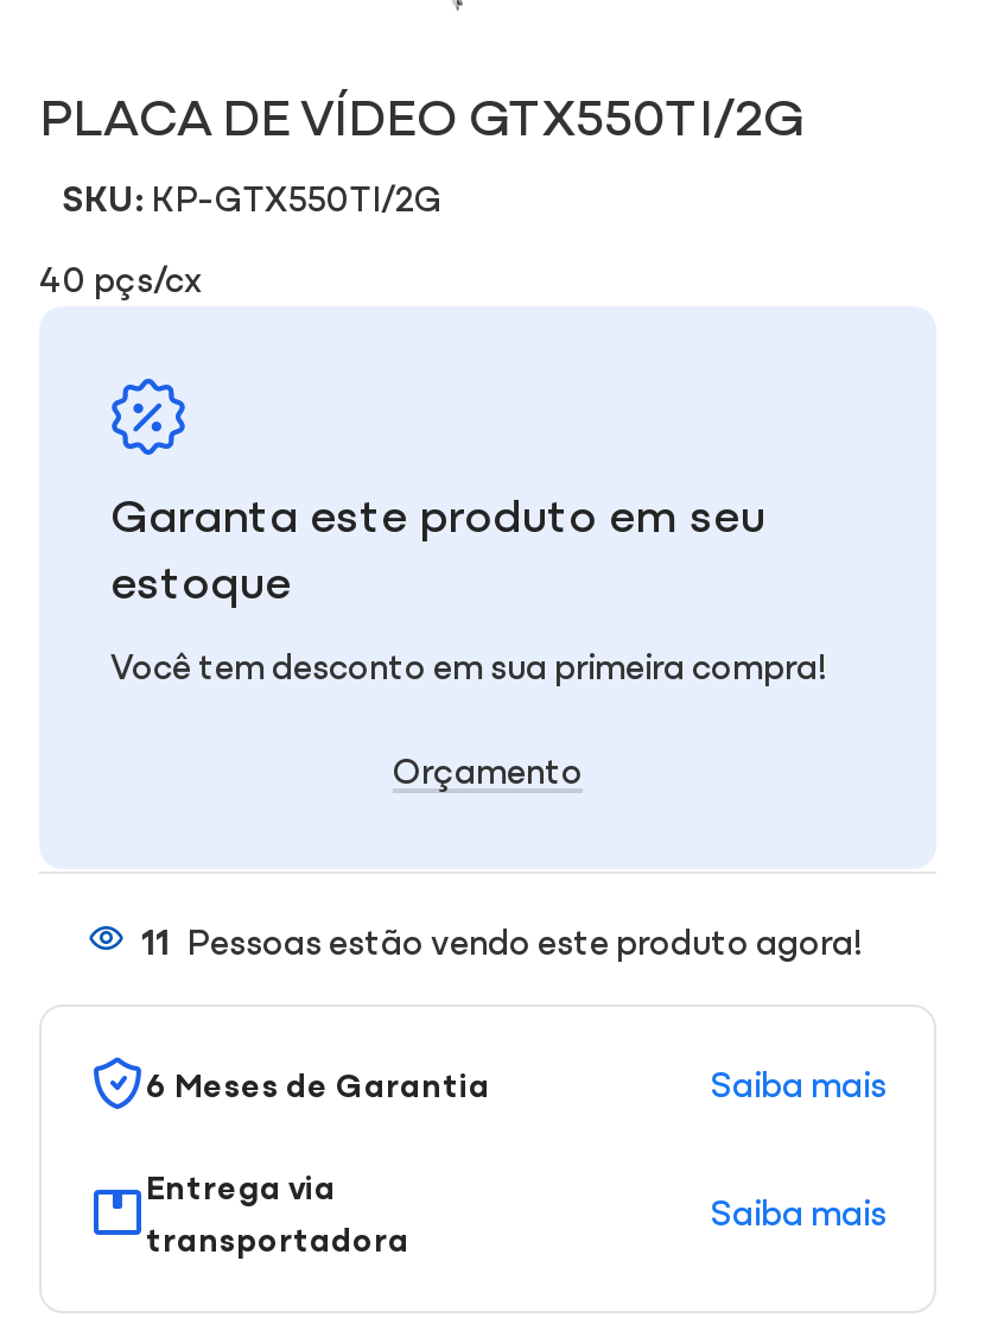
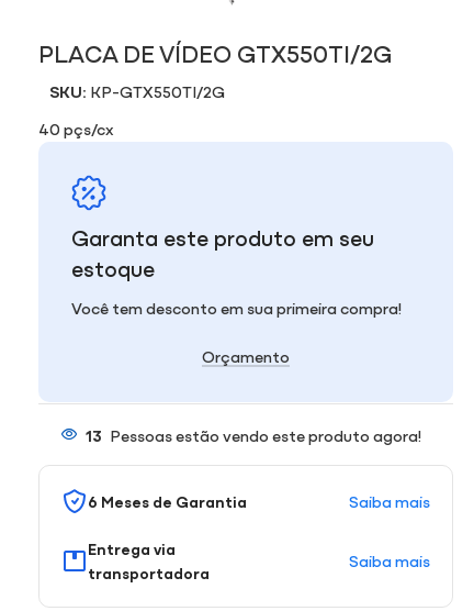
- 11 Pessoas estão vendo este produto agora!
+ 13 Pessoas estão vendo este produto agora!
